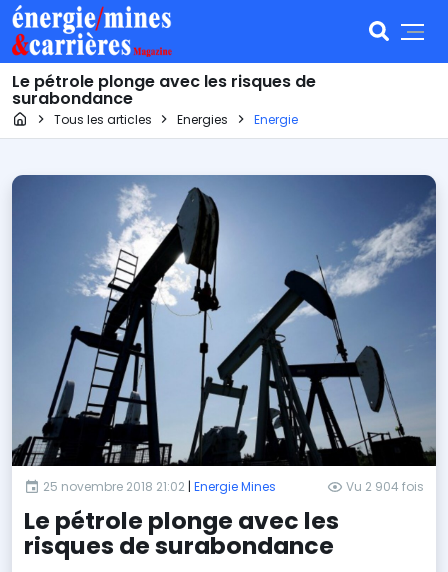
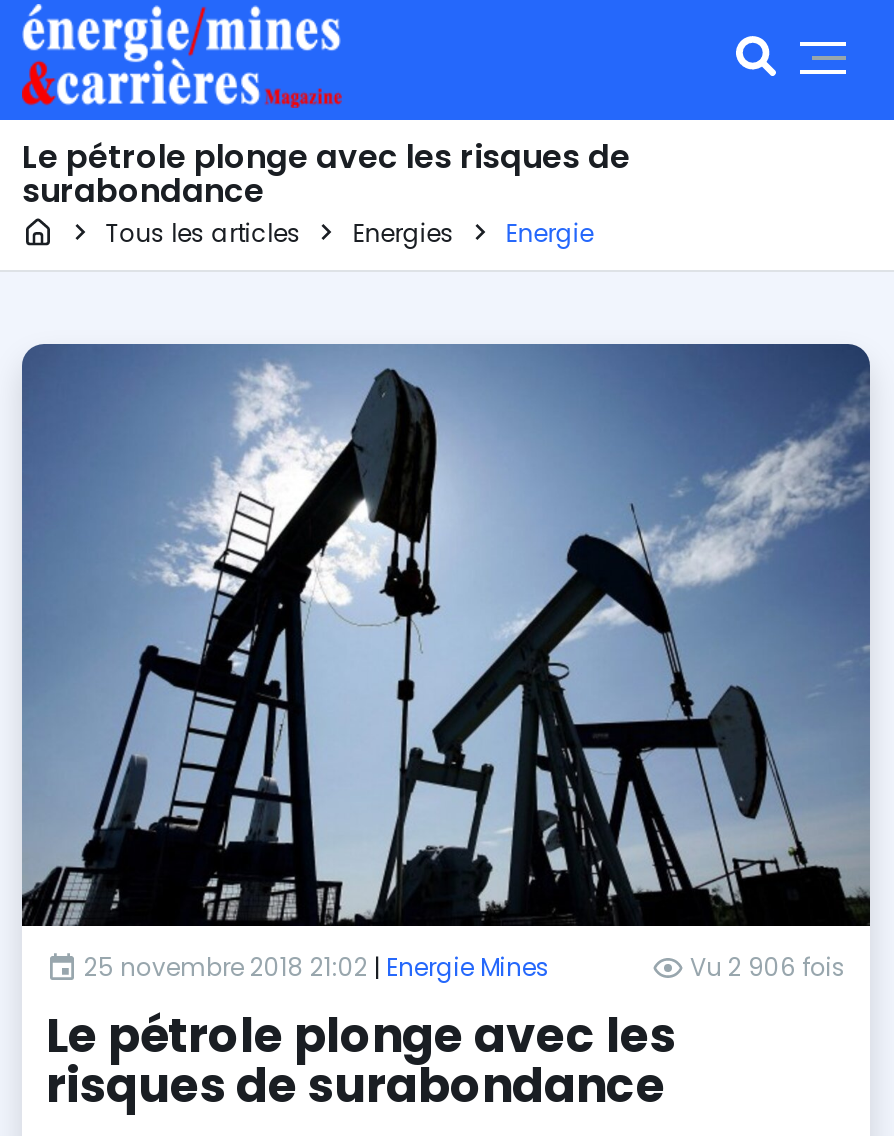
- Vu 2 904 fois
+ Vu 2 906 fois
